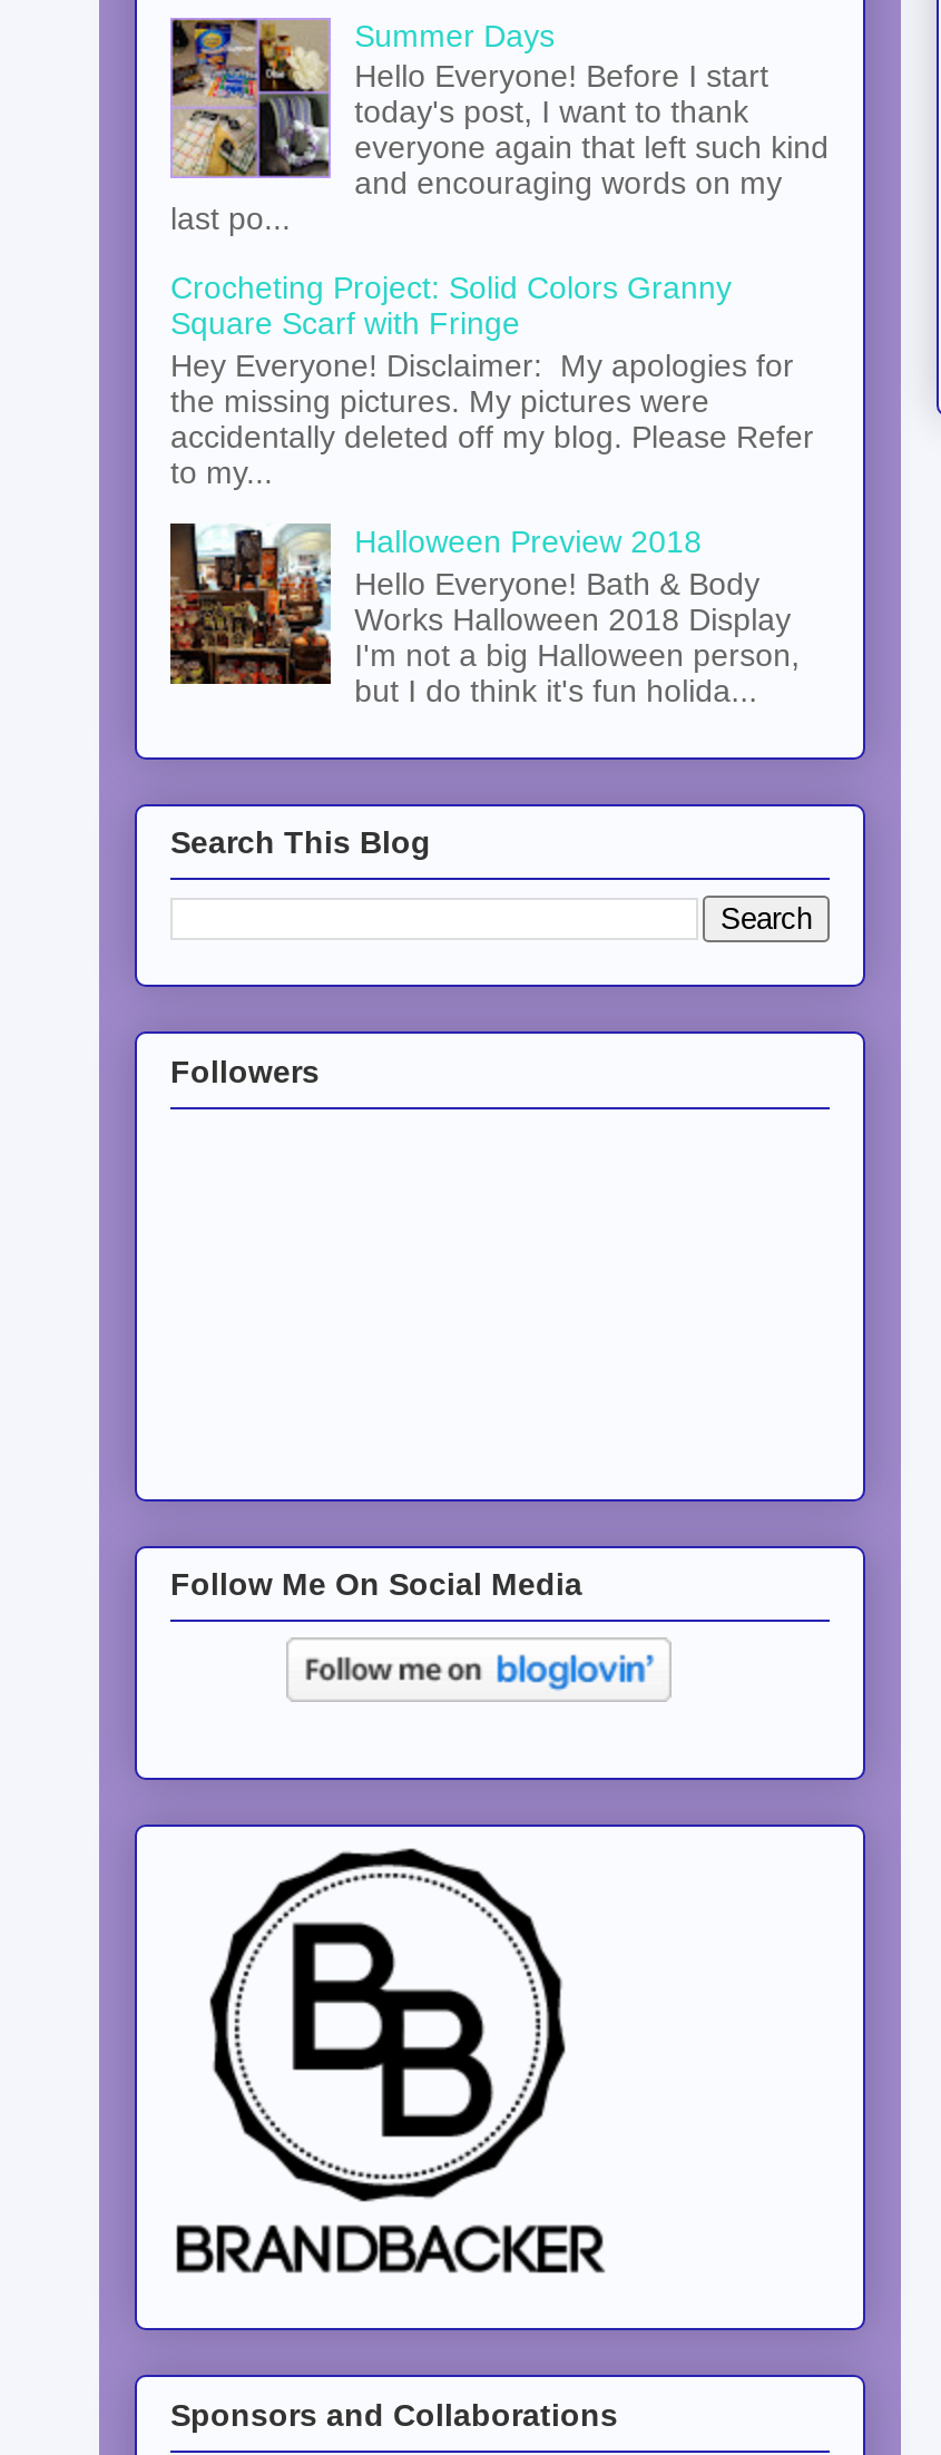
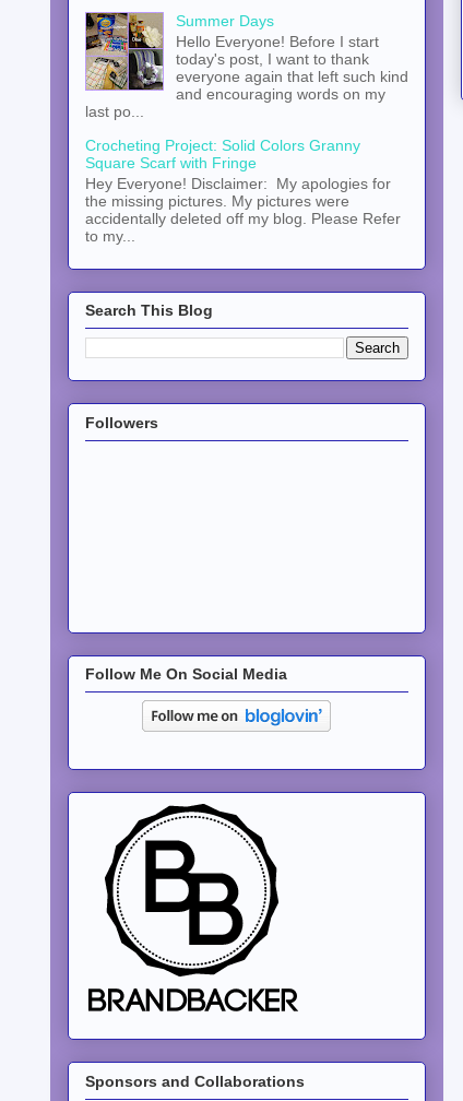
- [image]
- Halloween Preview 2018
- Hello Everyone! Bath & Body
- Works Halloween 2018 Display
- I'm not a big Halloween person,
- but I do think it's fun holida...
